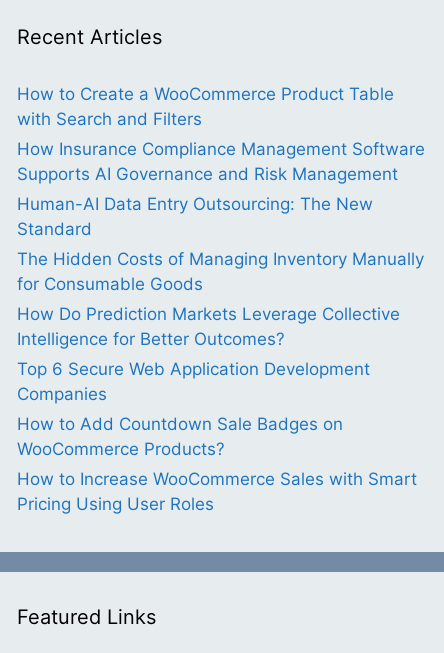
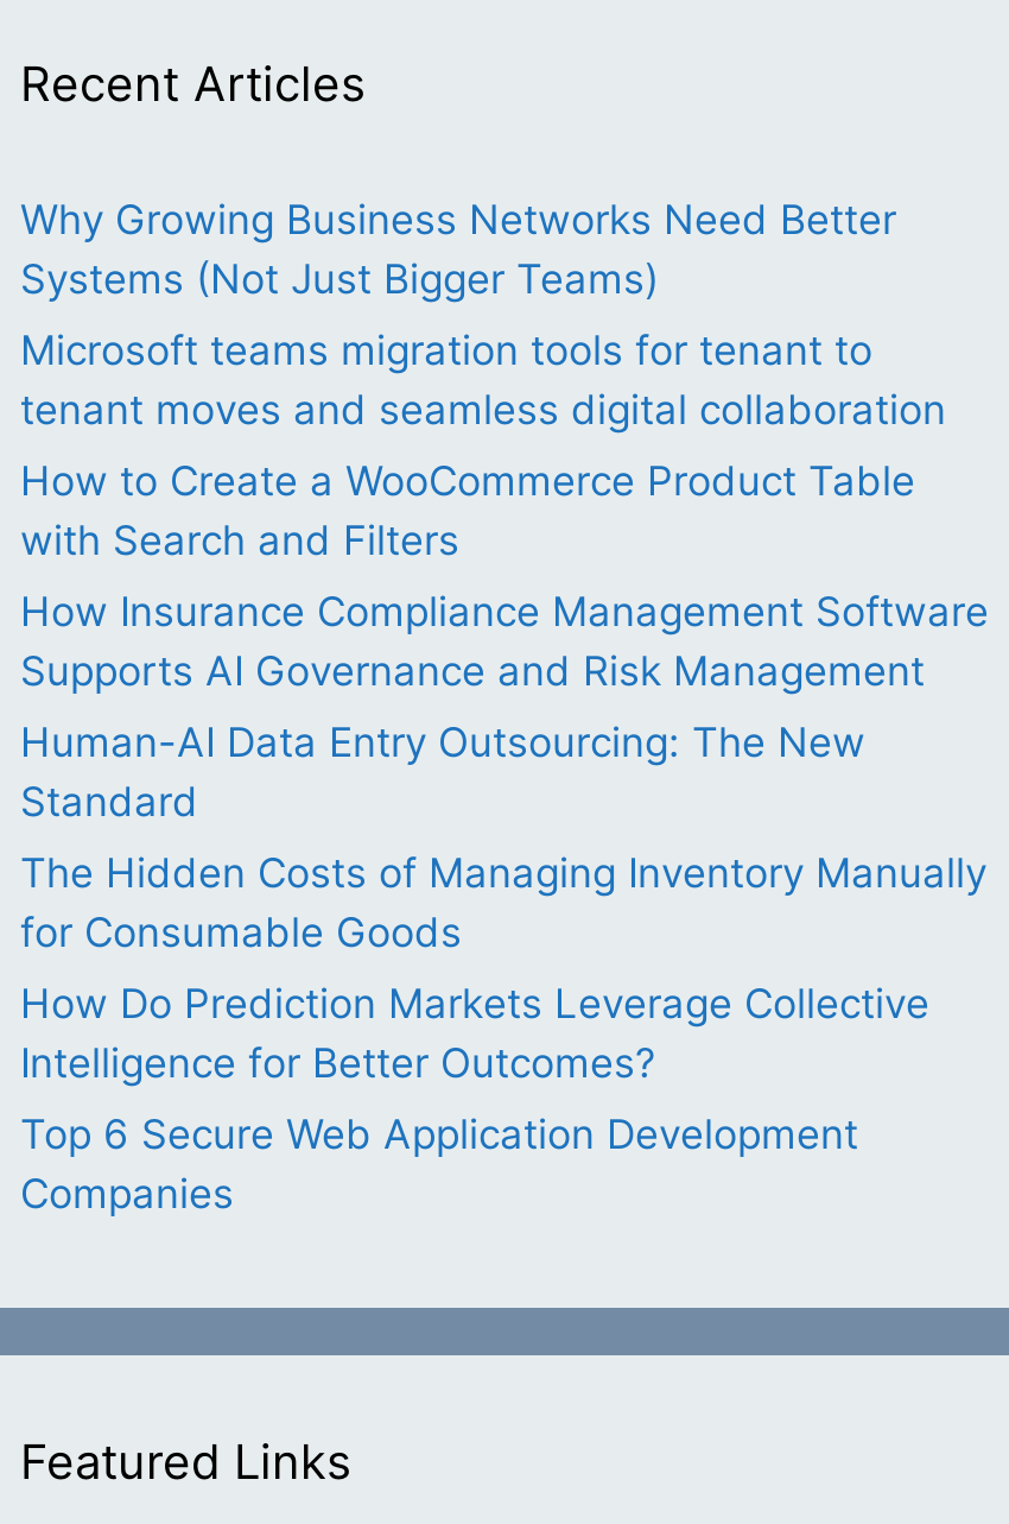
+ Why Growing Business Networks Need Better
+ Systems (Not Just Bigger Teams)
+ Microsoft teams migration tools for tenant to
+ tenant moves and seamless digital collaboration

moved down: How to Create a WooCommerce Product Table | with Search and Filters | How Insurance Compliance Management Software | ... | Top 6 Secure Web Application Development | Companies

- How to Add Countdown Sale Badges on
- WooCommerce Products?
- How to Increase WooCommerce Sales with Smart
- Pricing Using User Roles
